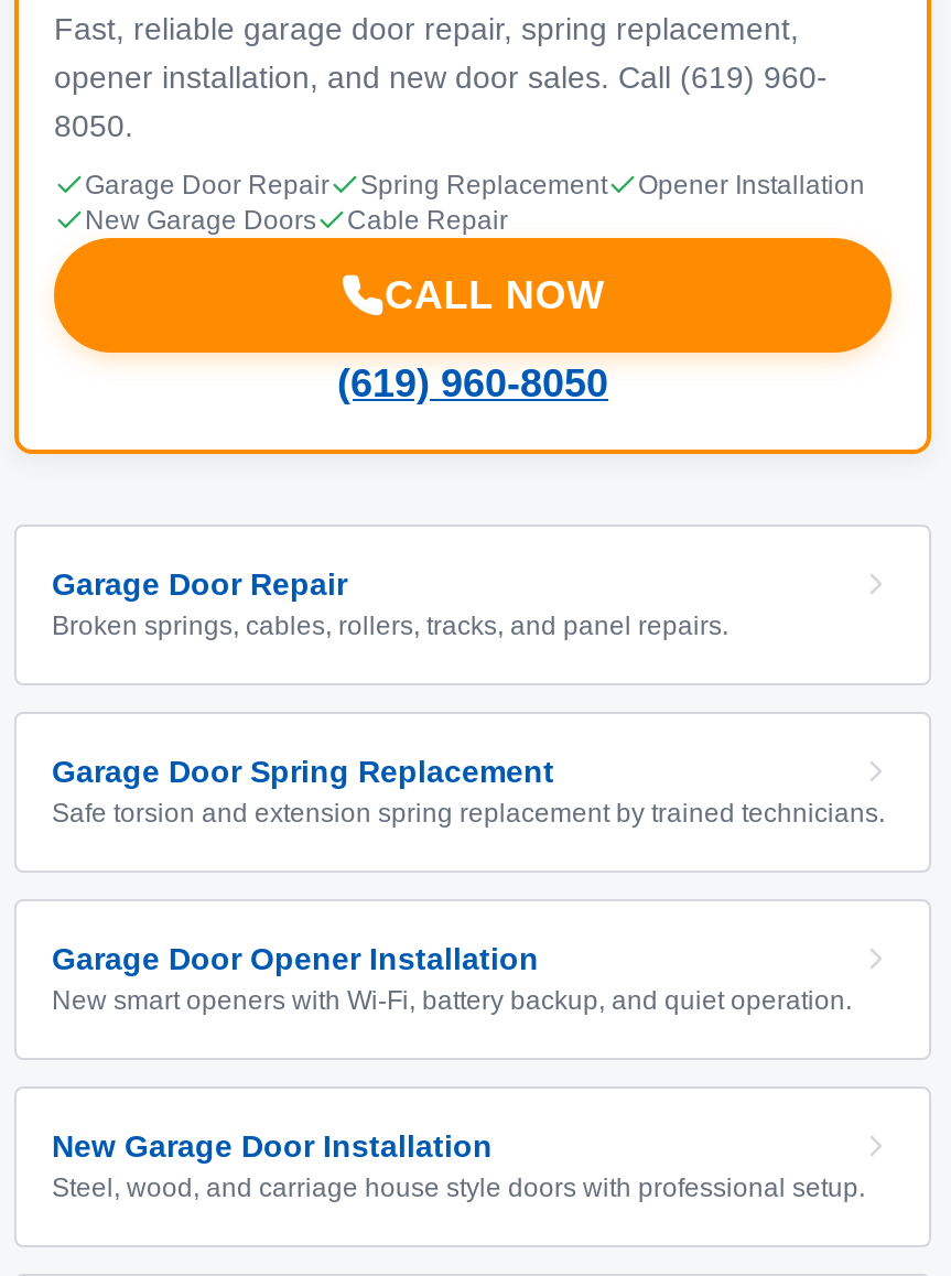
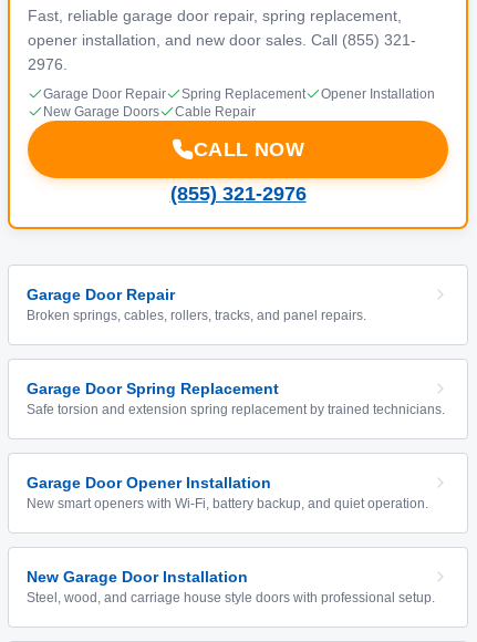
- opener installation, and new door sales. Call (619) 960-
+ opener installation, and new door sales. Call (855) 321-

- 8050.
+ 2976.

- (619) 960-8050
+ (855) 321-2976
